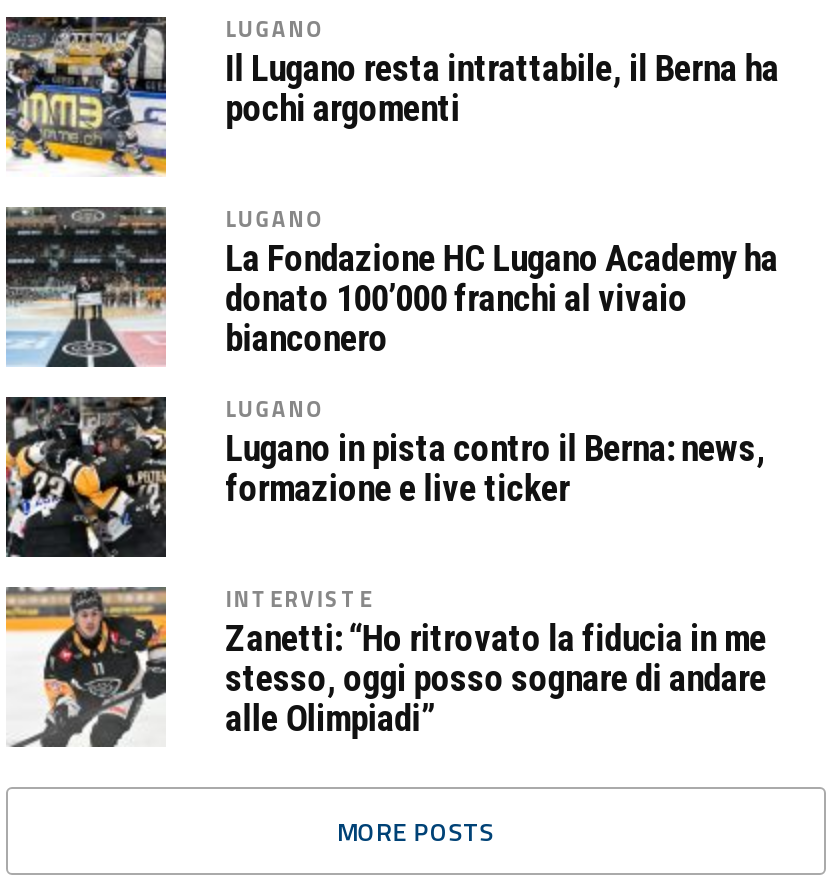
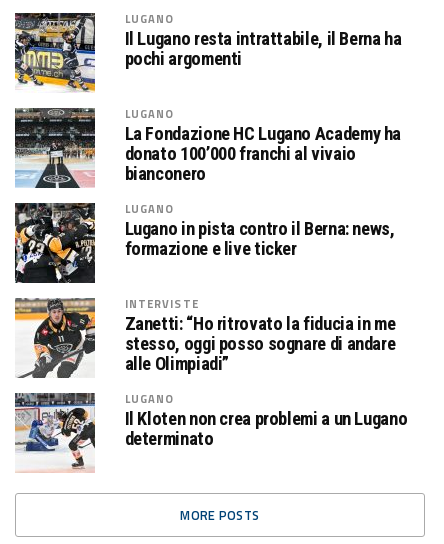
+ [image]
+ LUGANO
+ Il Kloten non crea problemi a un Lugano
+ determinato
